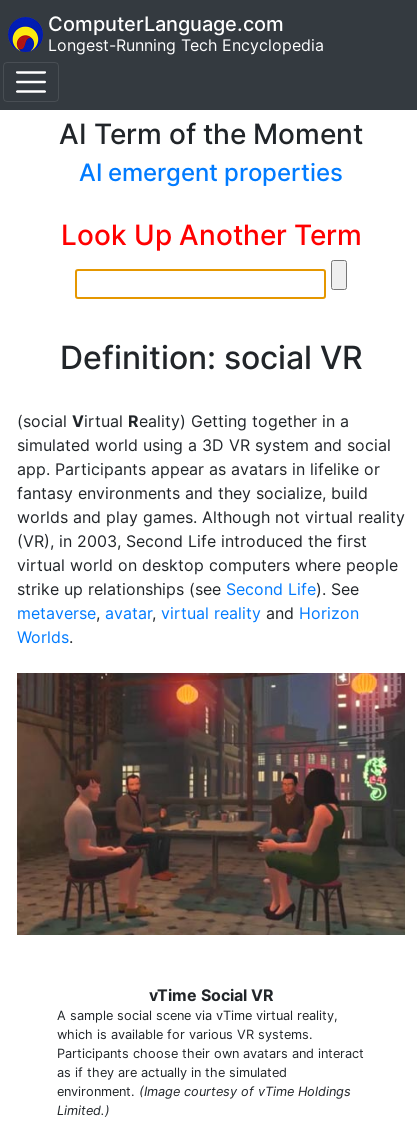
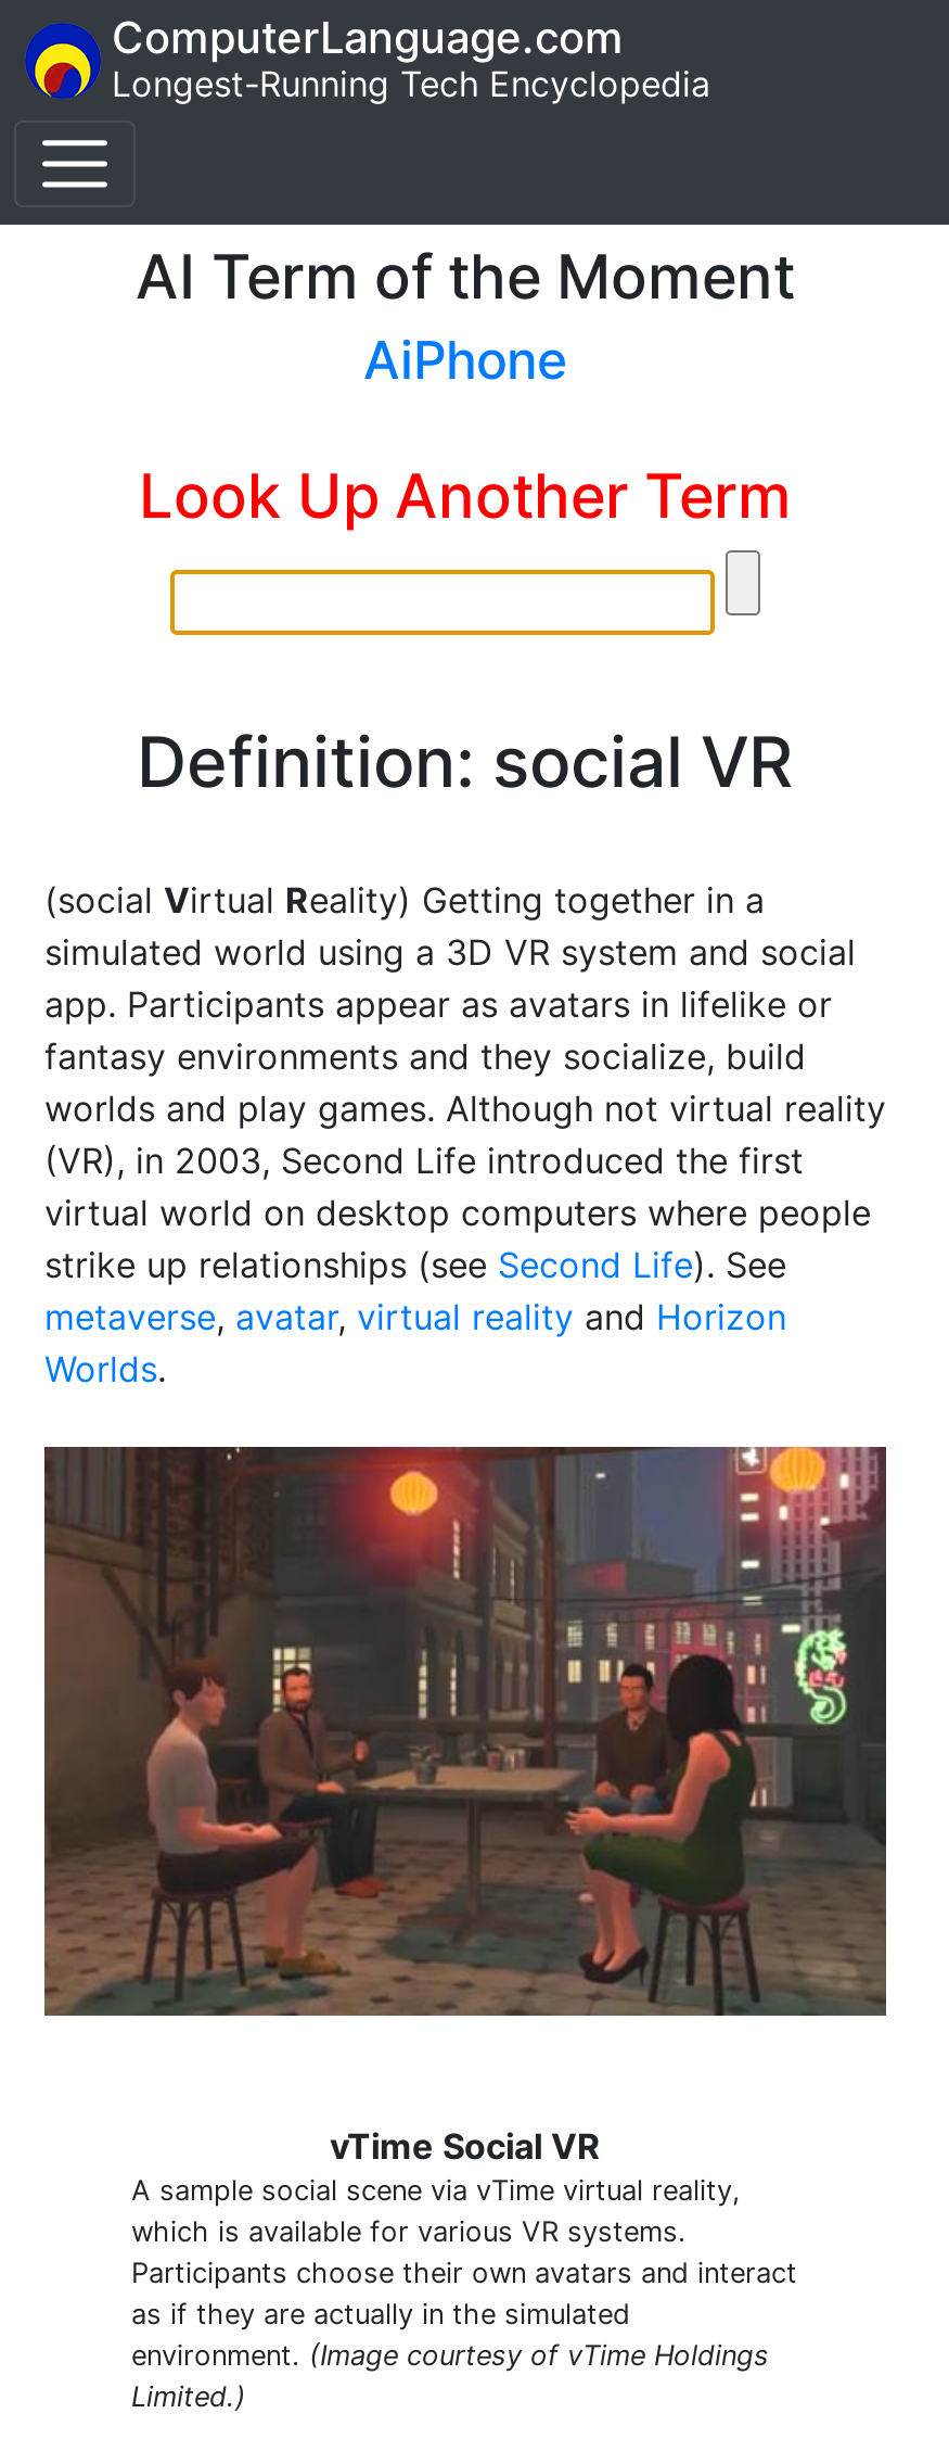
- AI emergent properties
+ AiPhone
